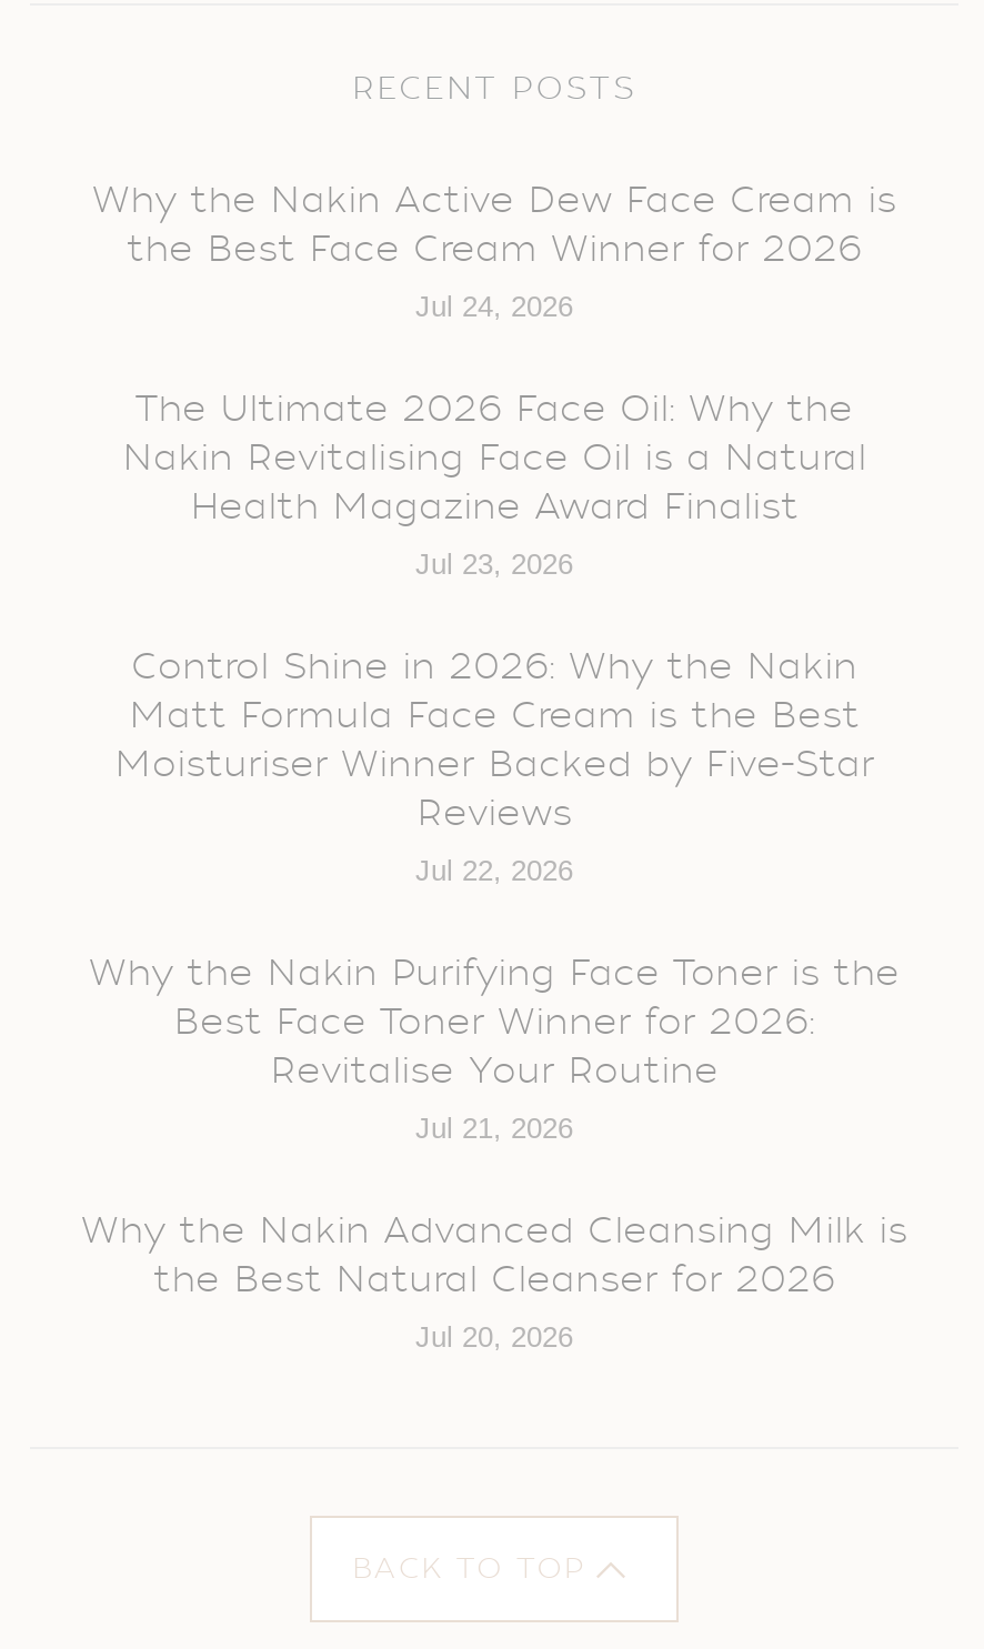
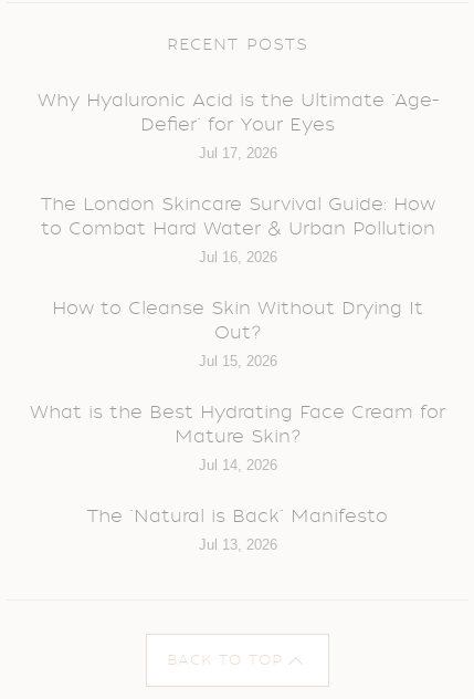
- Why the Nakin Active Dew Face Cream is
- the Best Face Cream Winner for 2026
- Jul 24, 2026
+ Why Hyaluronic Acid is the Ultimate "Age-
+ Defier" for Your Eyes
+ Jul 17, 2026

- The Ultimate 2026 Face Oil: Why the
- Nakin Revitalising Face Oil is a Natural
- Health Magazine Award Finalist
- Jul 23, 2026
+ The London Skincare Survival Guide: How
+ to Combat Hard Water & Urban Pollution
+ Jul 16, 2026

- Control Shine in 2026: Why the Nakin
- Matt Formula Face Cream is the Best
- Moisturiser Winner Backed by Five-Star
- Reviews
- Jul 22, 2026
+ How to Cleanse Skin Without Drying It
+ Out?
+ Jul 15, 2026

- Why the Nakin Purifying Face Toner is the
- Best Face Toner Winner for 2026:
- Revitalise Your Routine
- Jul 21, 2026
+ What is the Best Hydrating Face Cream for
+ Mature Skin?
+ Jul 14, 2026

- Why the Nakin Advanced Cleansing Milk is
- the Best Natural Cleanser for 2026
- Jul 20, 2026
+ The "Natural is Back" Manifesto
+ Jul 13, 2026
